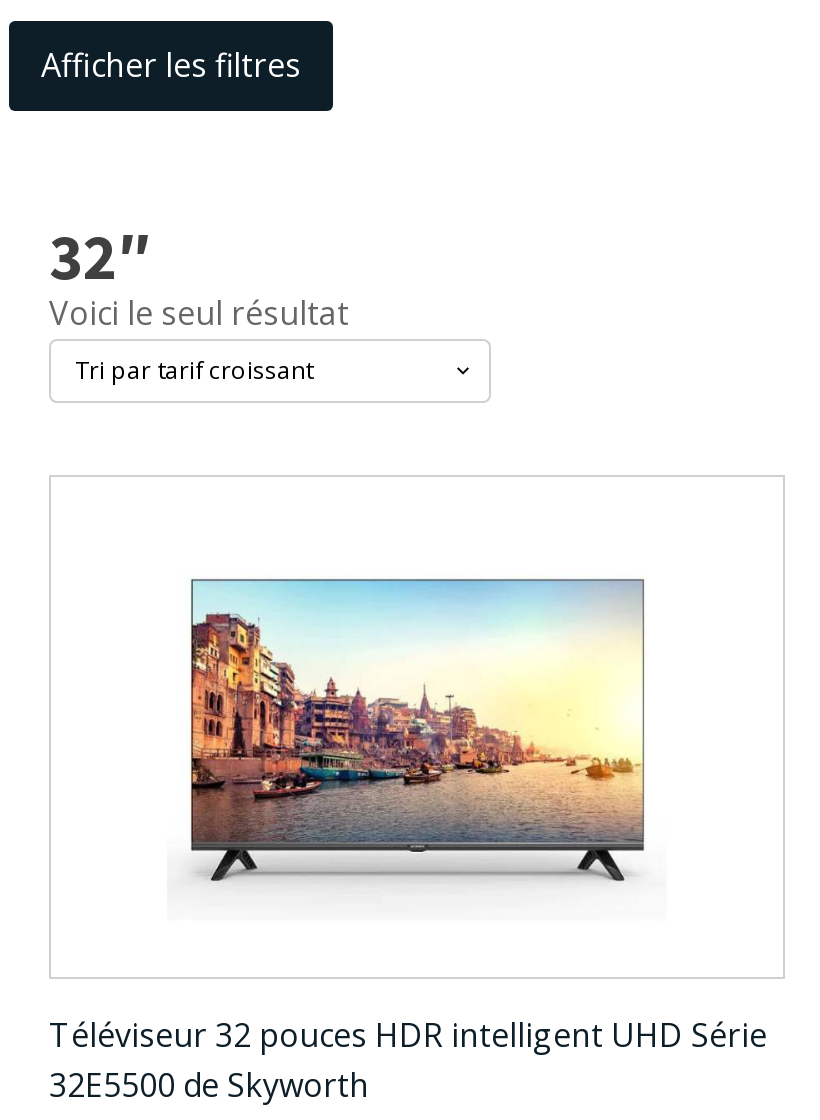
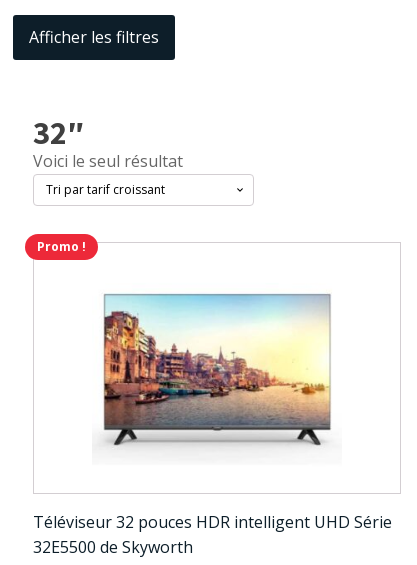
+ Promo !
